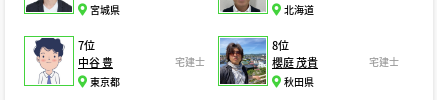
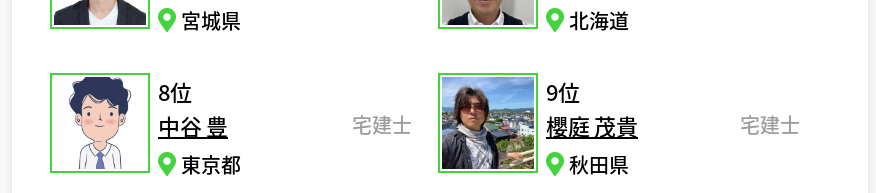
- 7位
+ 8位

- 8位
+ 9位
